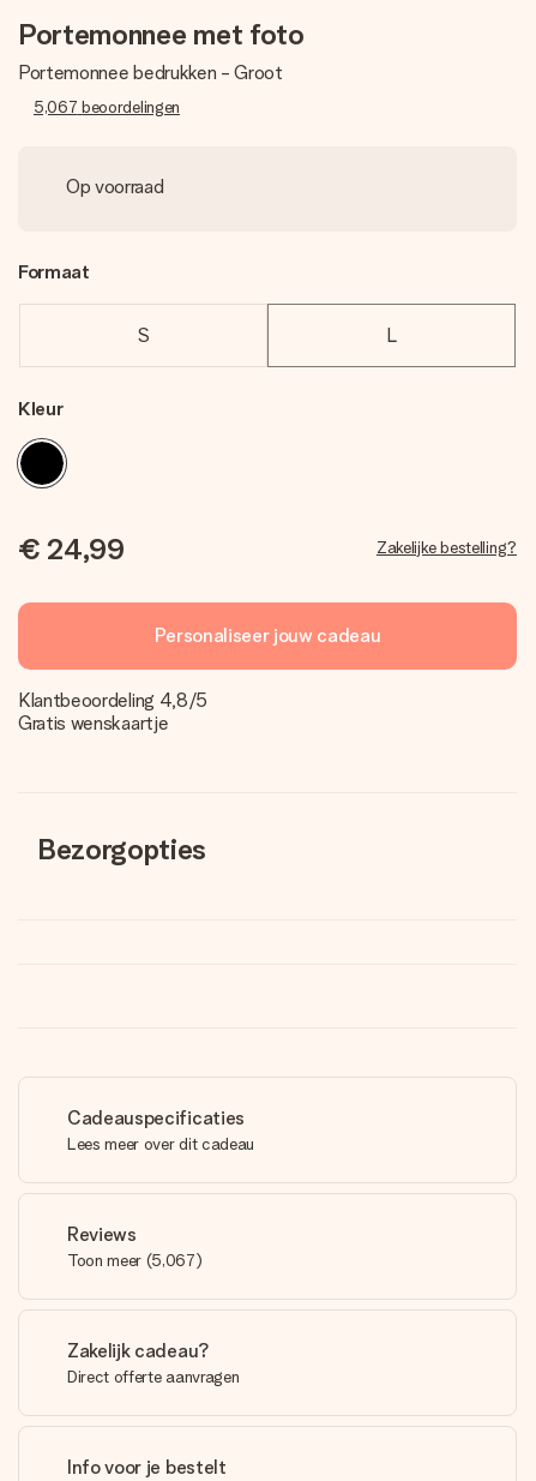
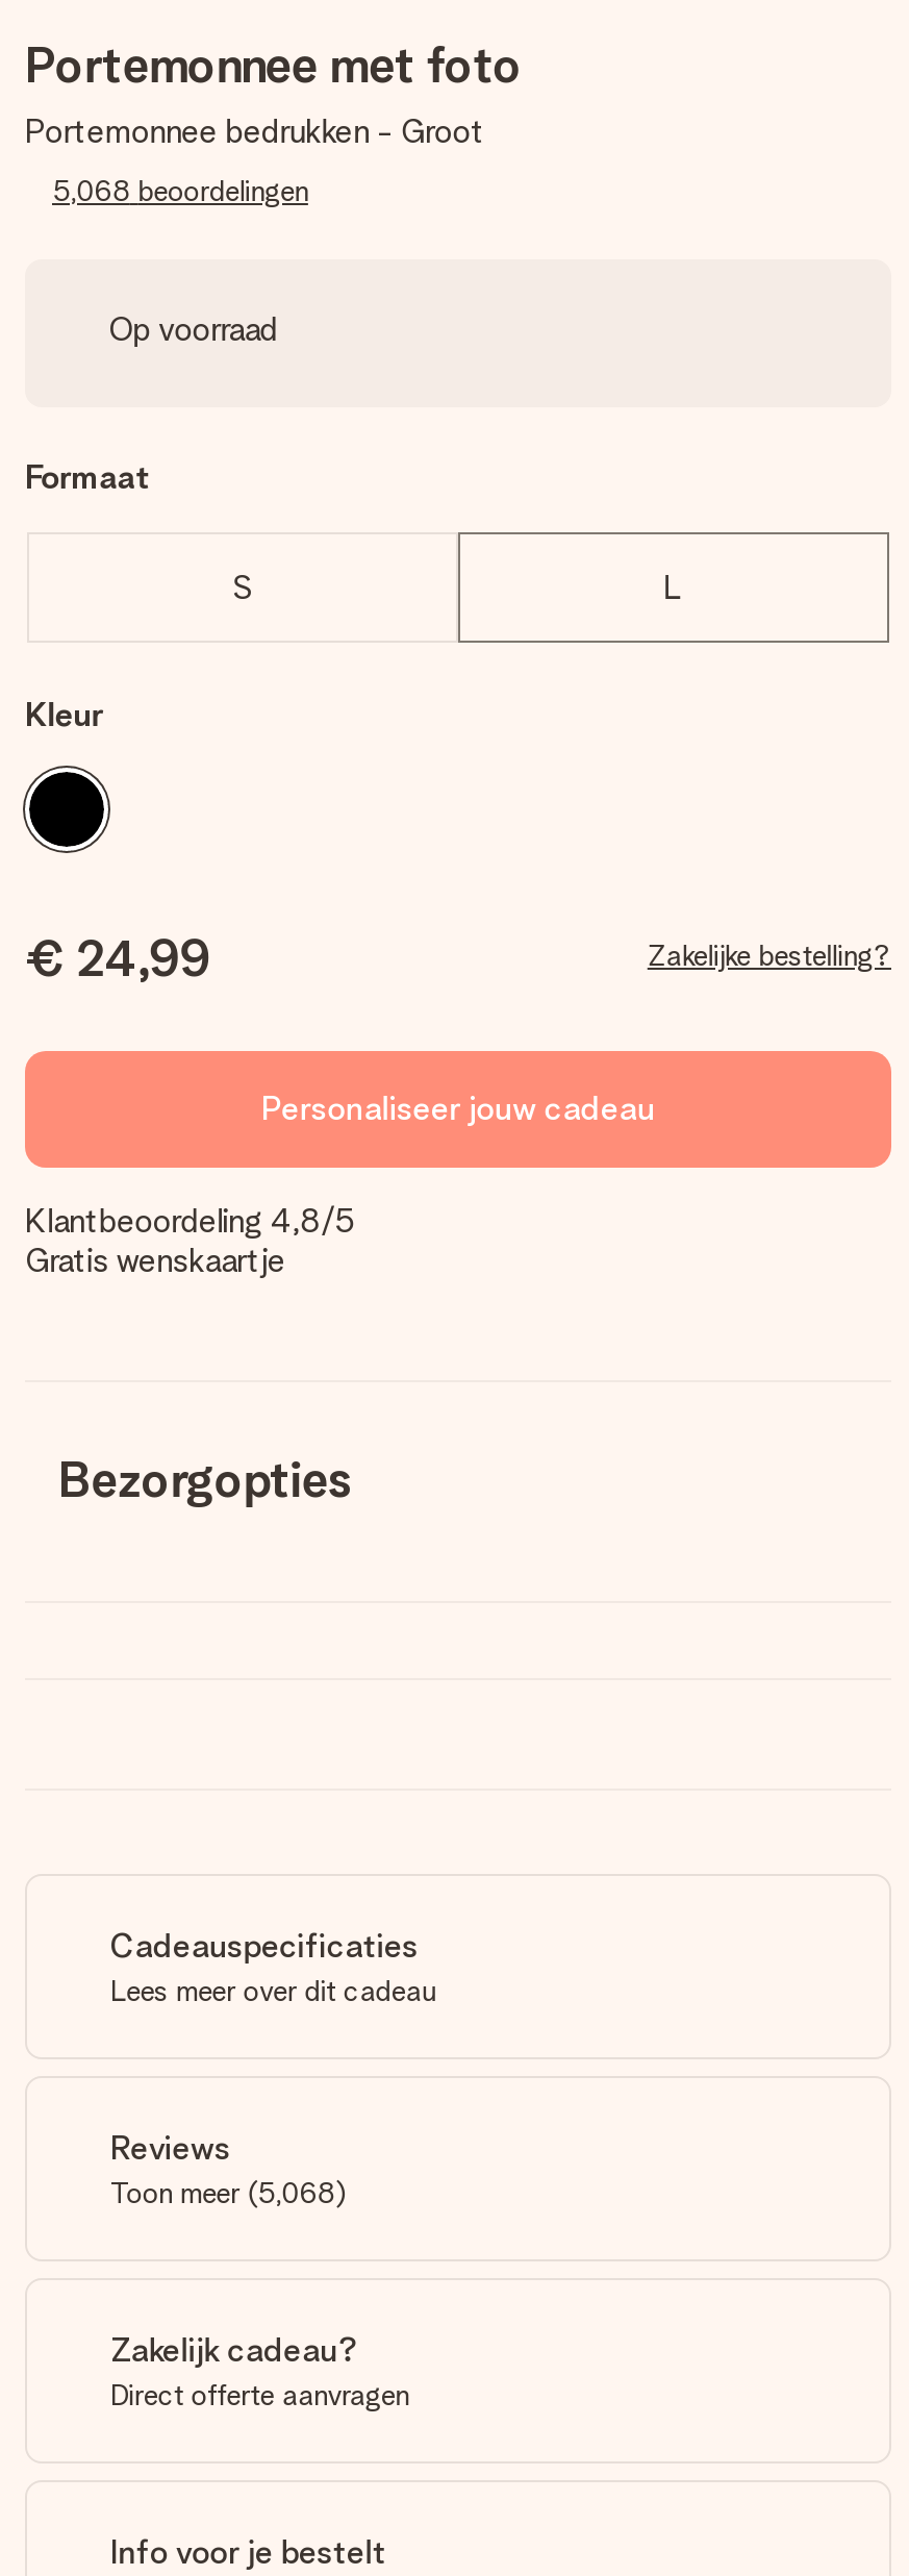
- 5,067 beoordelingen
+ 5,068 beoordelingen

- Toon meer (5,067)
+ Toon meer (5,068)
